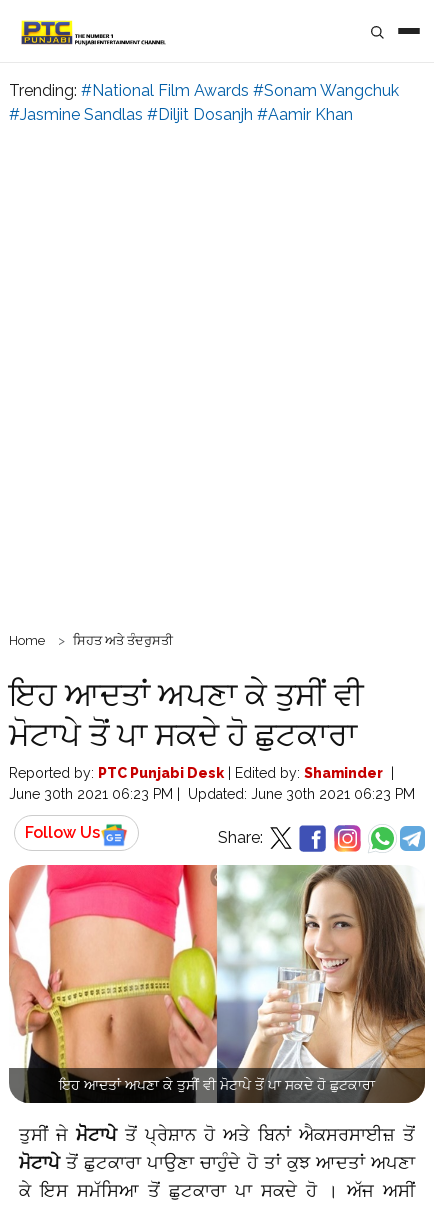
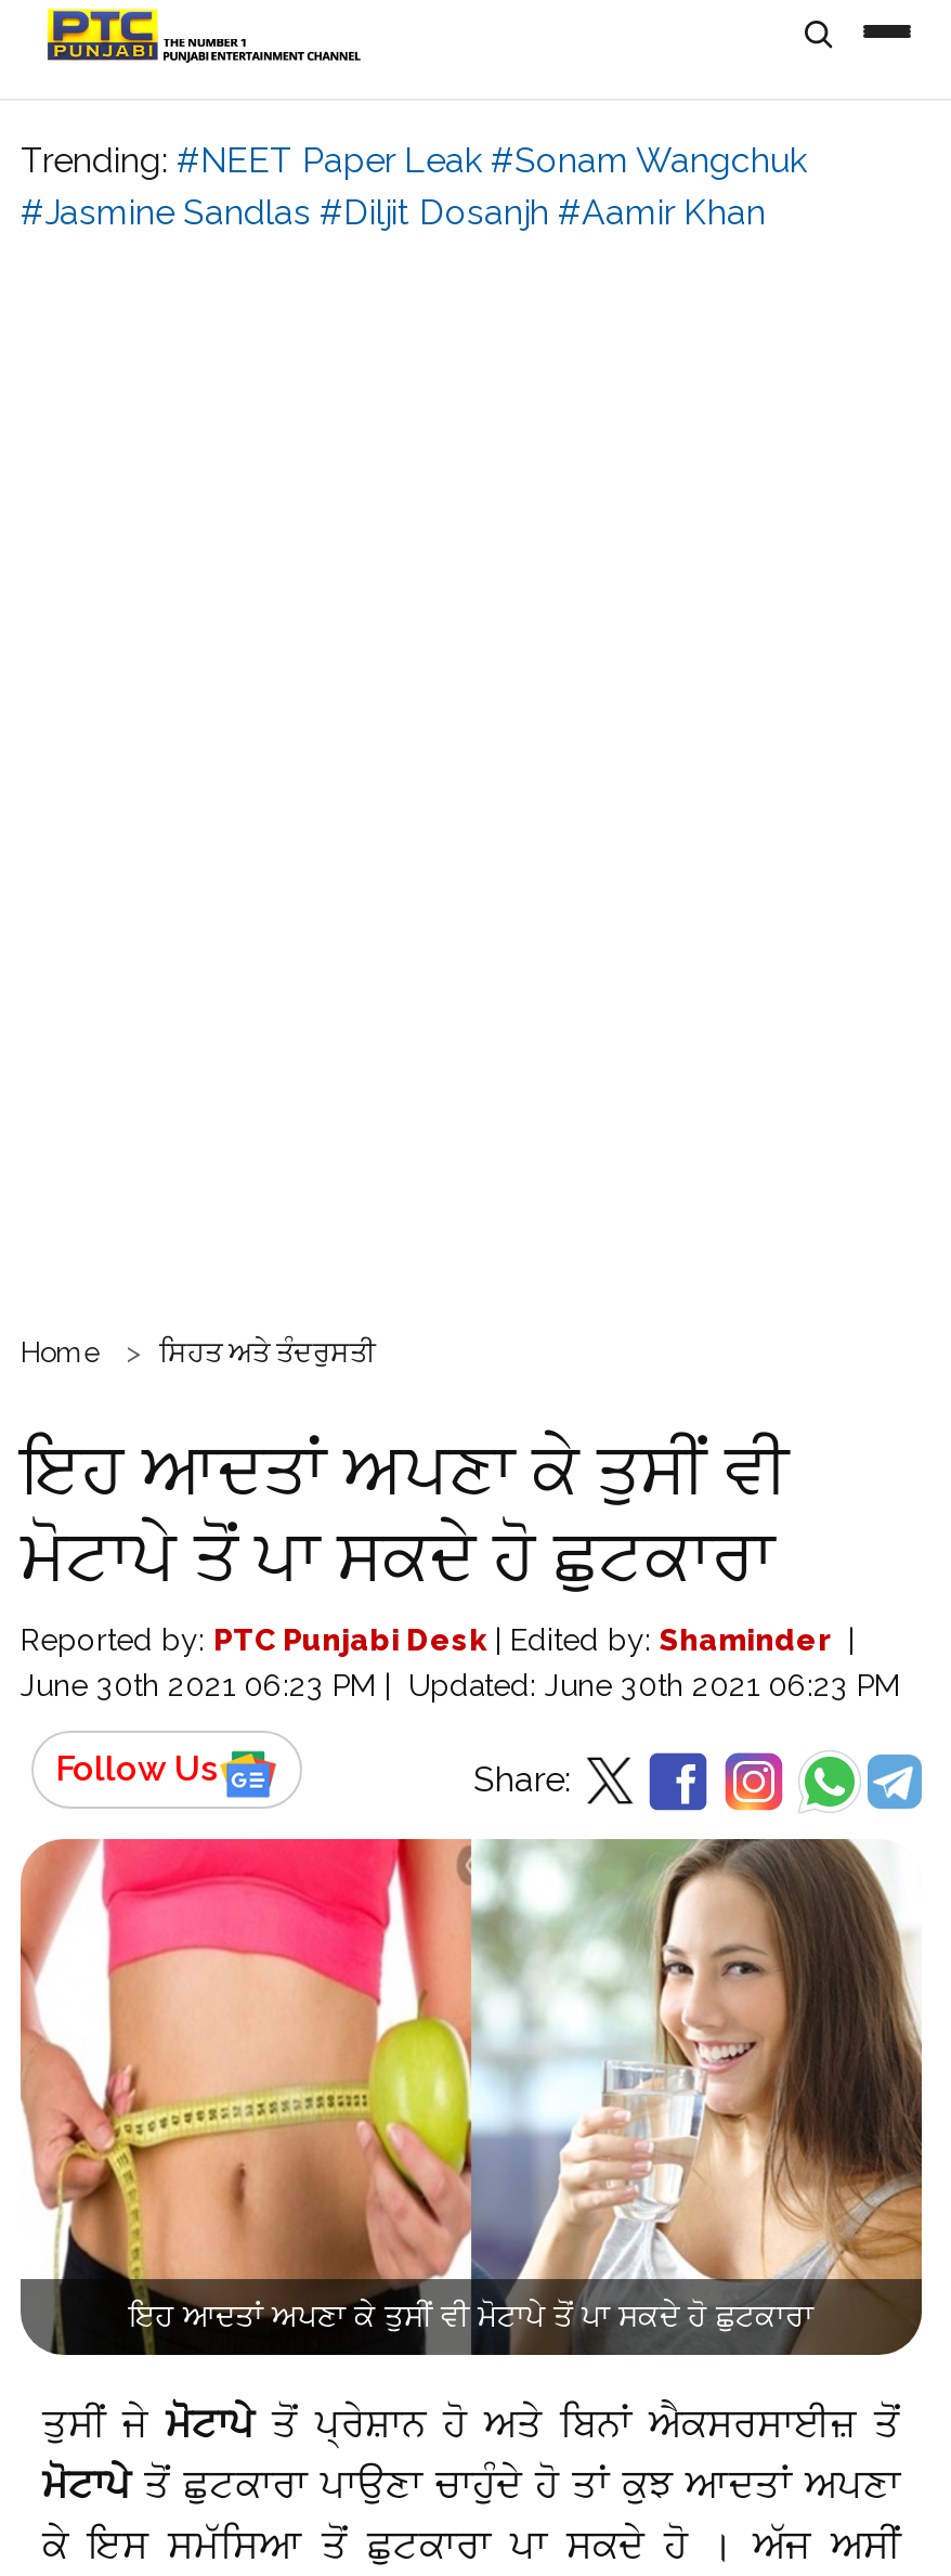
- Trending: #National Film Awards #Sonam Wangchuk
+ Trending: #NEET Paper Leak #Sonam Wangchuk
